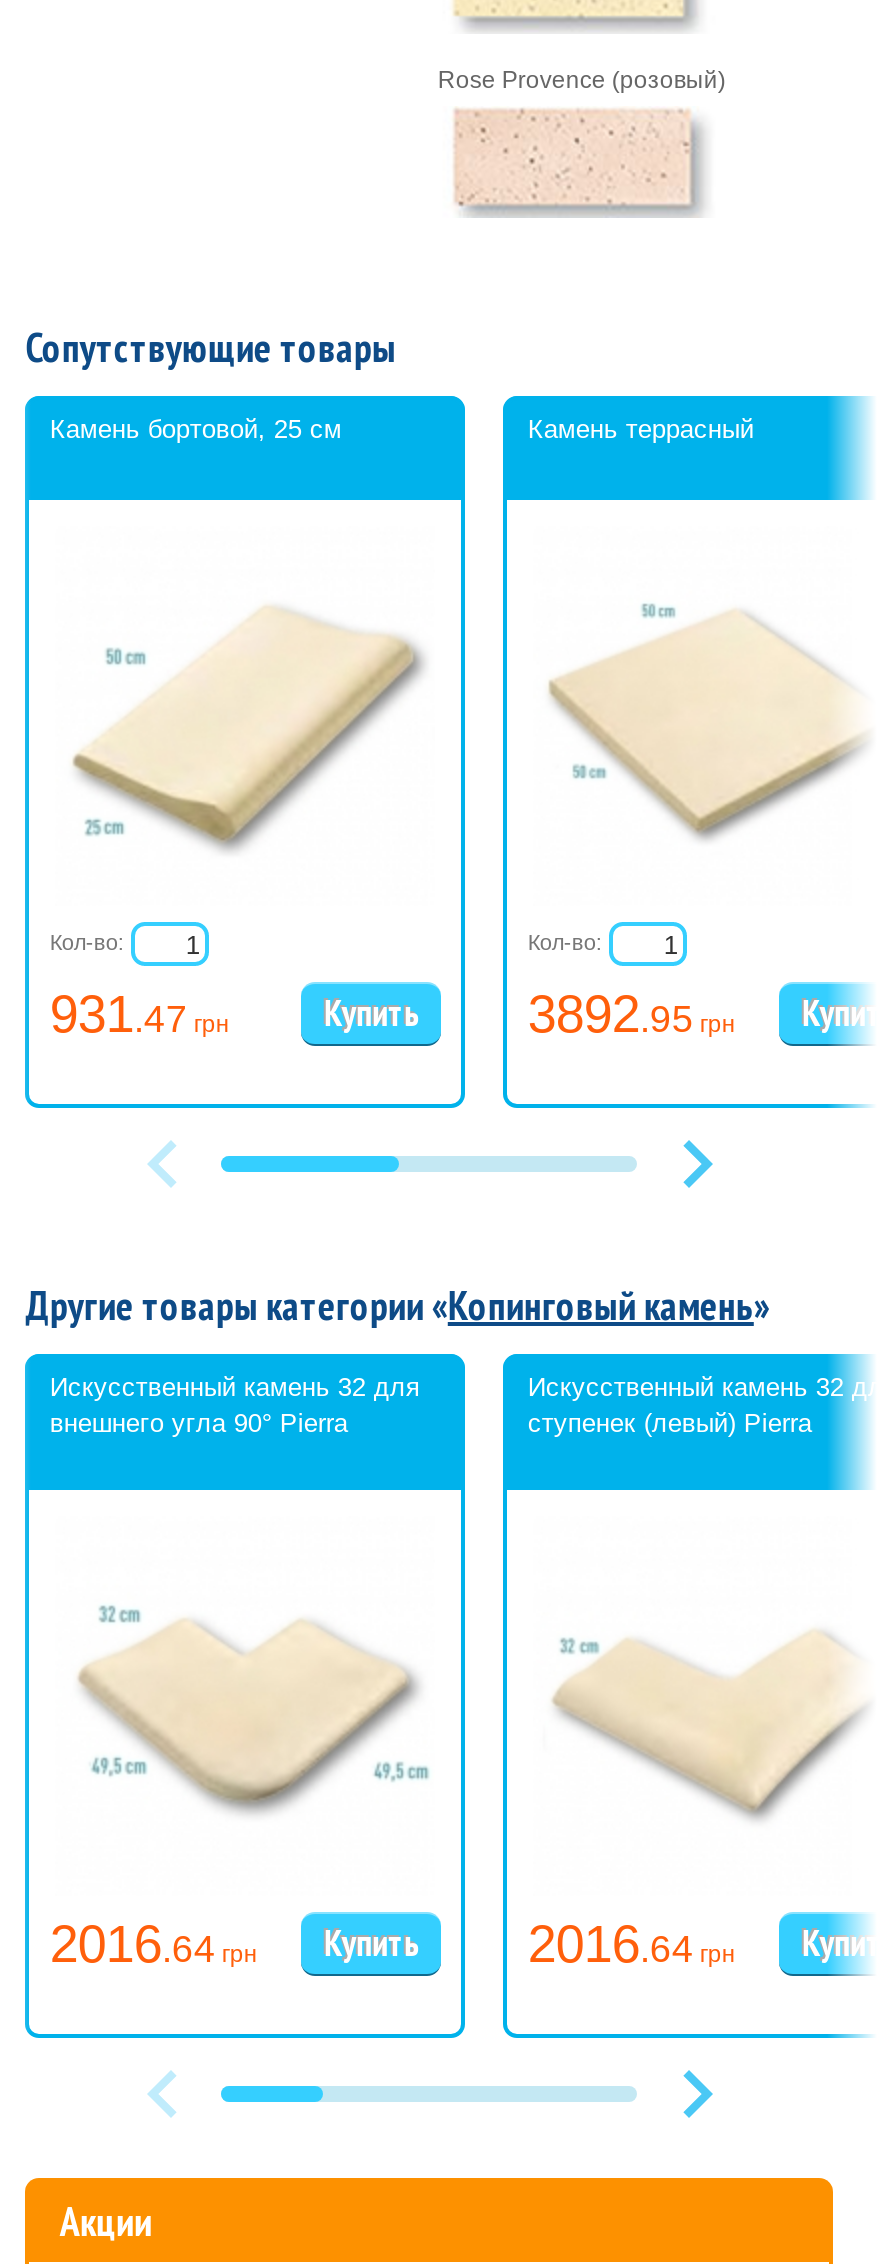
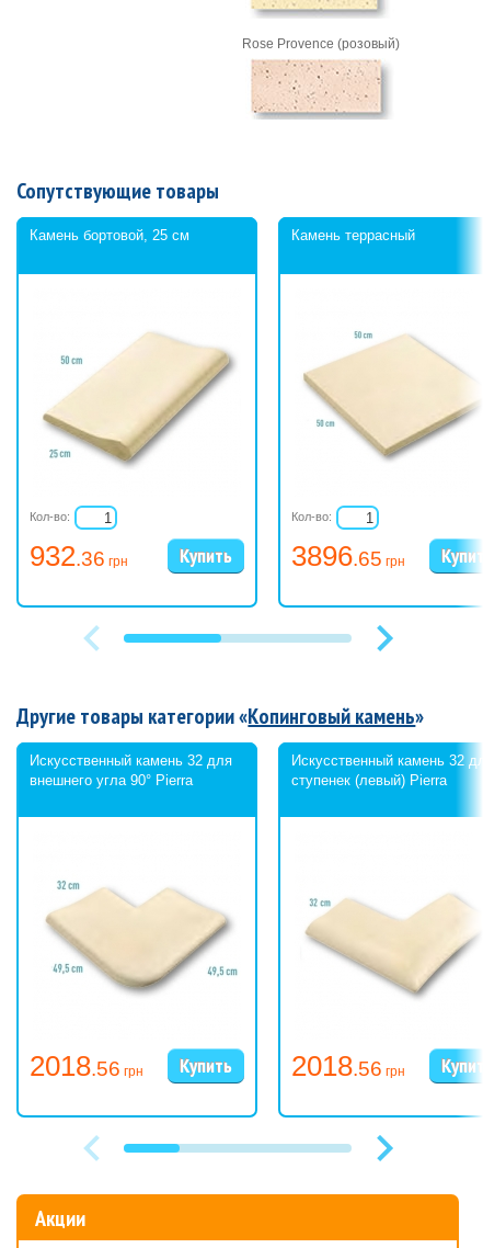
- 931.47 грн
+ 932.36 грн

- 3892.95 грн
+ 3896.65 грн

- 2016.64 грн
+ 2018.56 грн

- 2016.64 грн
+ 2018.56 грн
